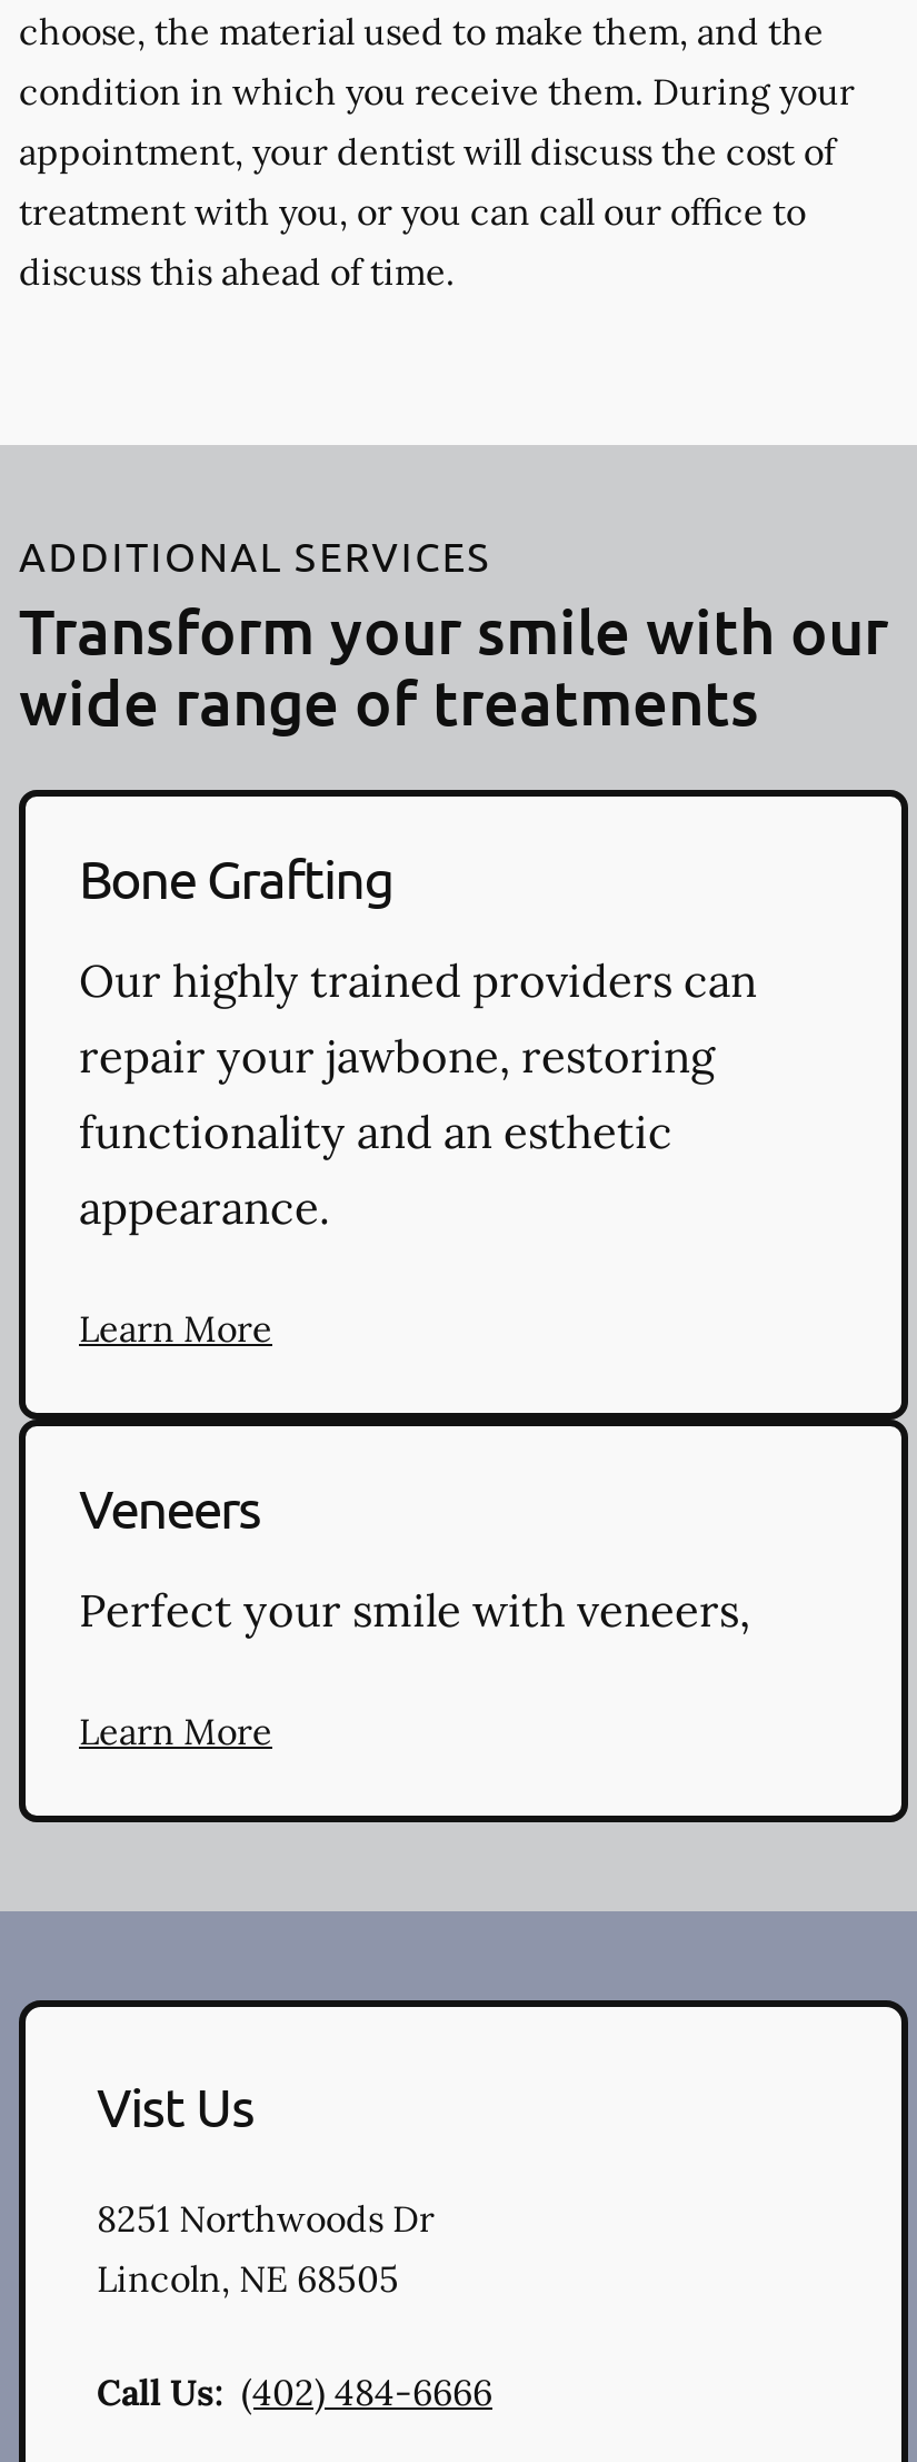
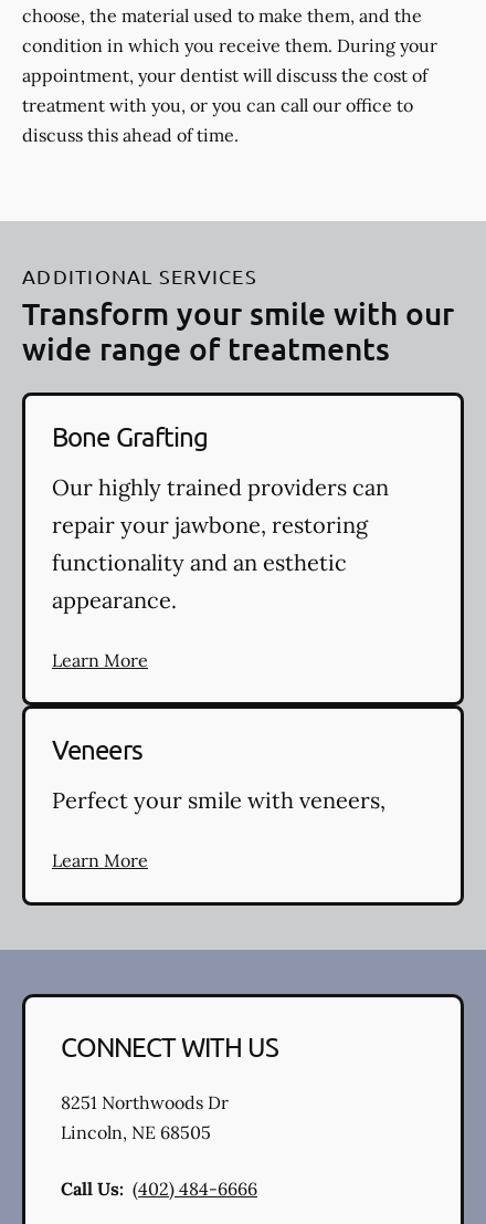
- Vist Us
+ CONNECT WITH US
